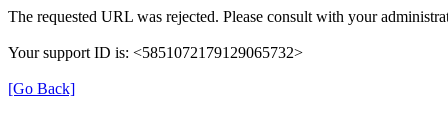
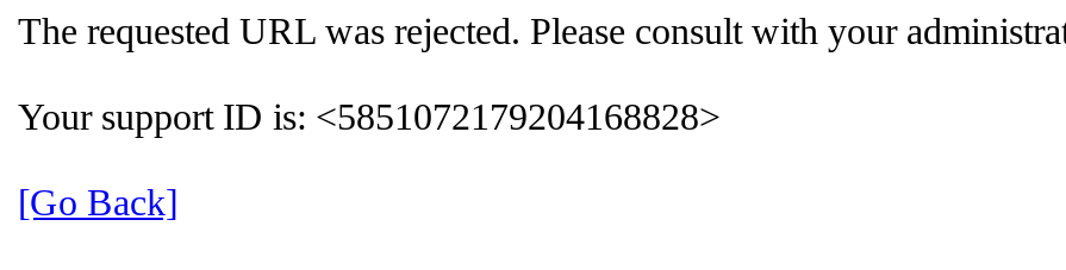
- Your support ID is: <5851072179129065732>
+ Your support ID is: <5851072179204168828>
